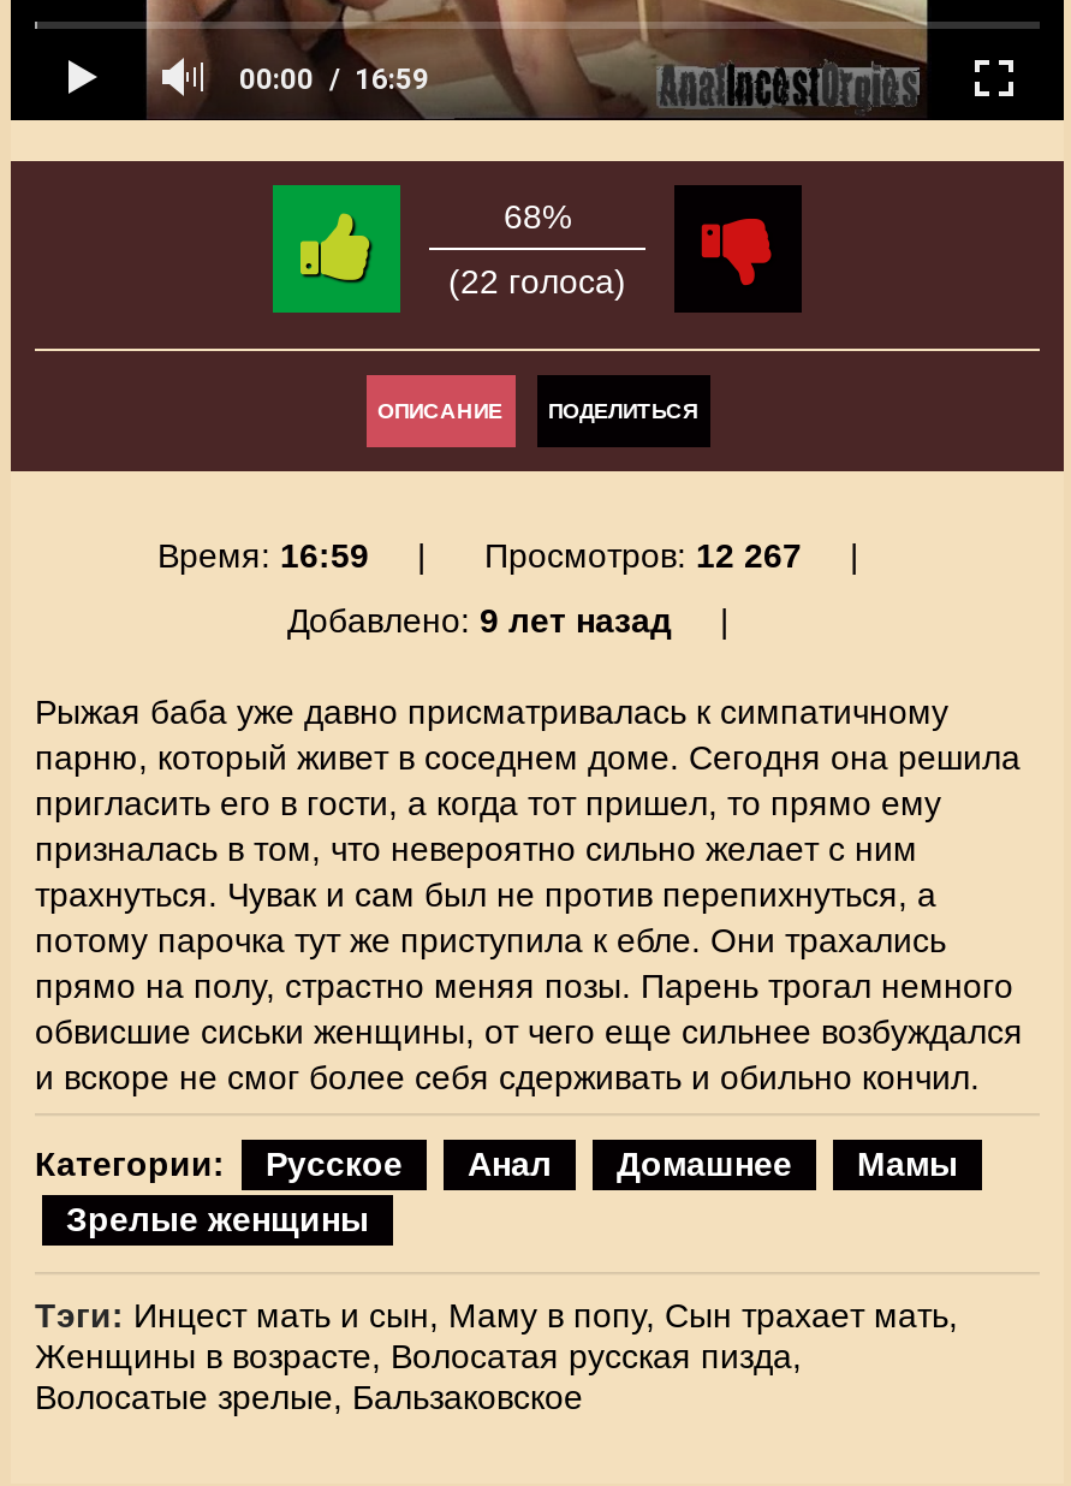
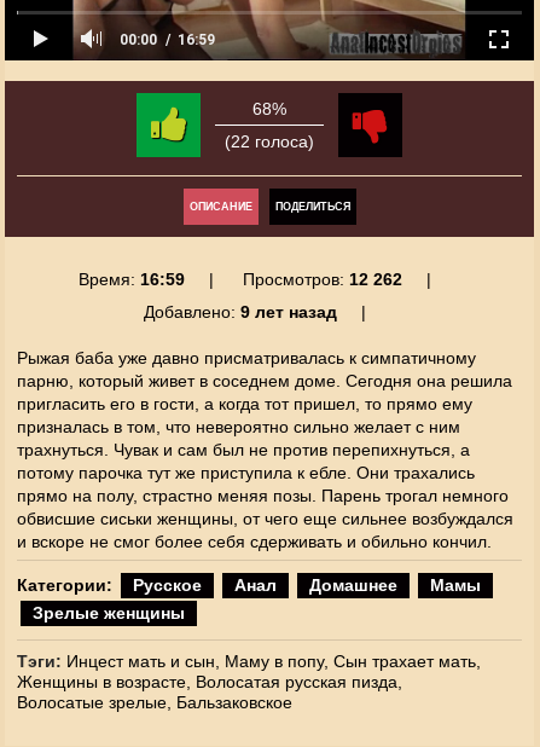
- Просмотров: 12 267
+ Просмотров: 12 262
